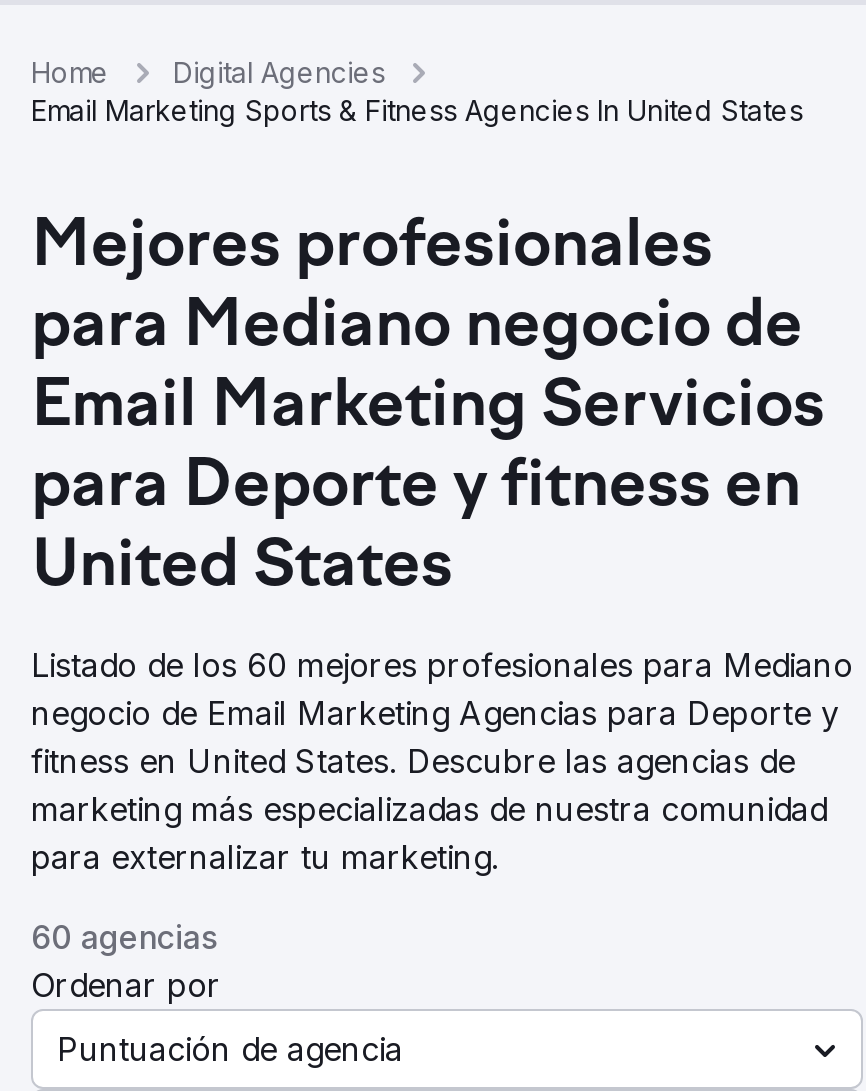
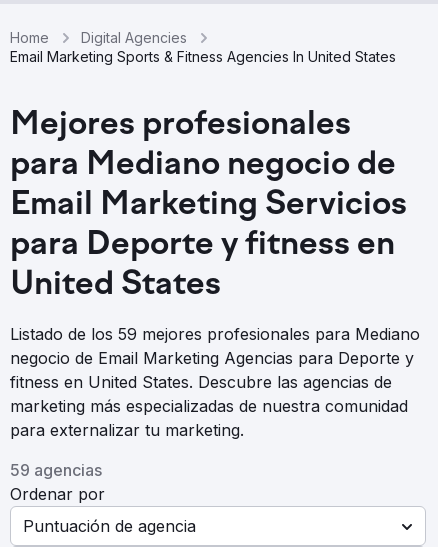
- Listado de los 60 mejores profesionales para Mediano
+ Listado de los 59 mejores profesionales para Mediano

- 60 agencias
+ 59 agencias
